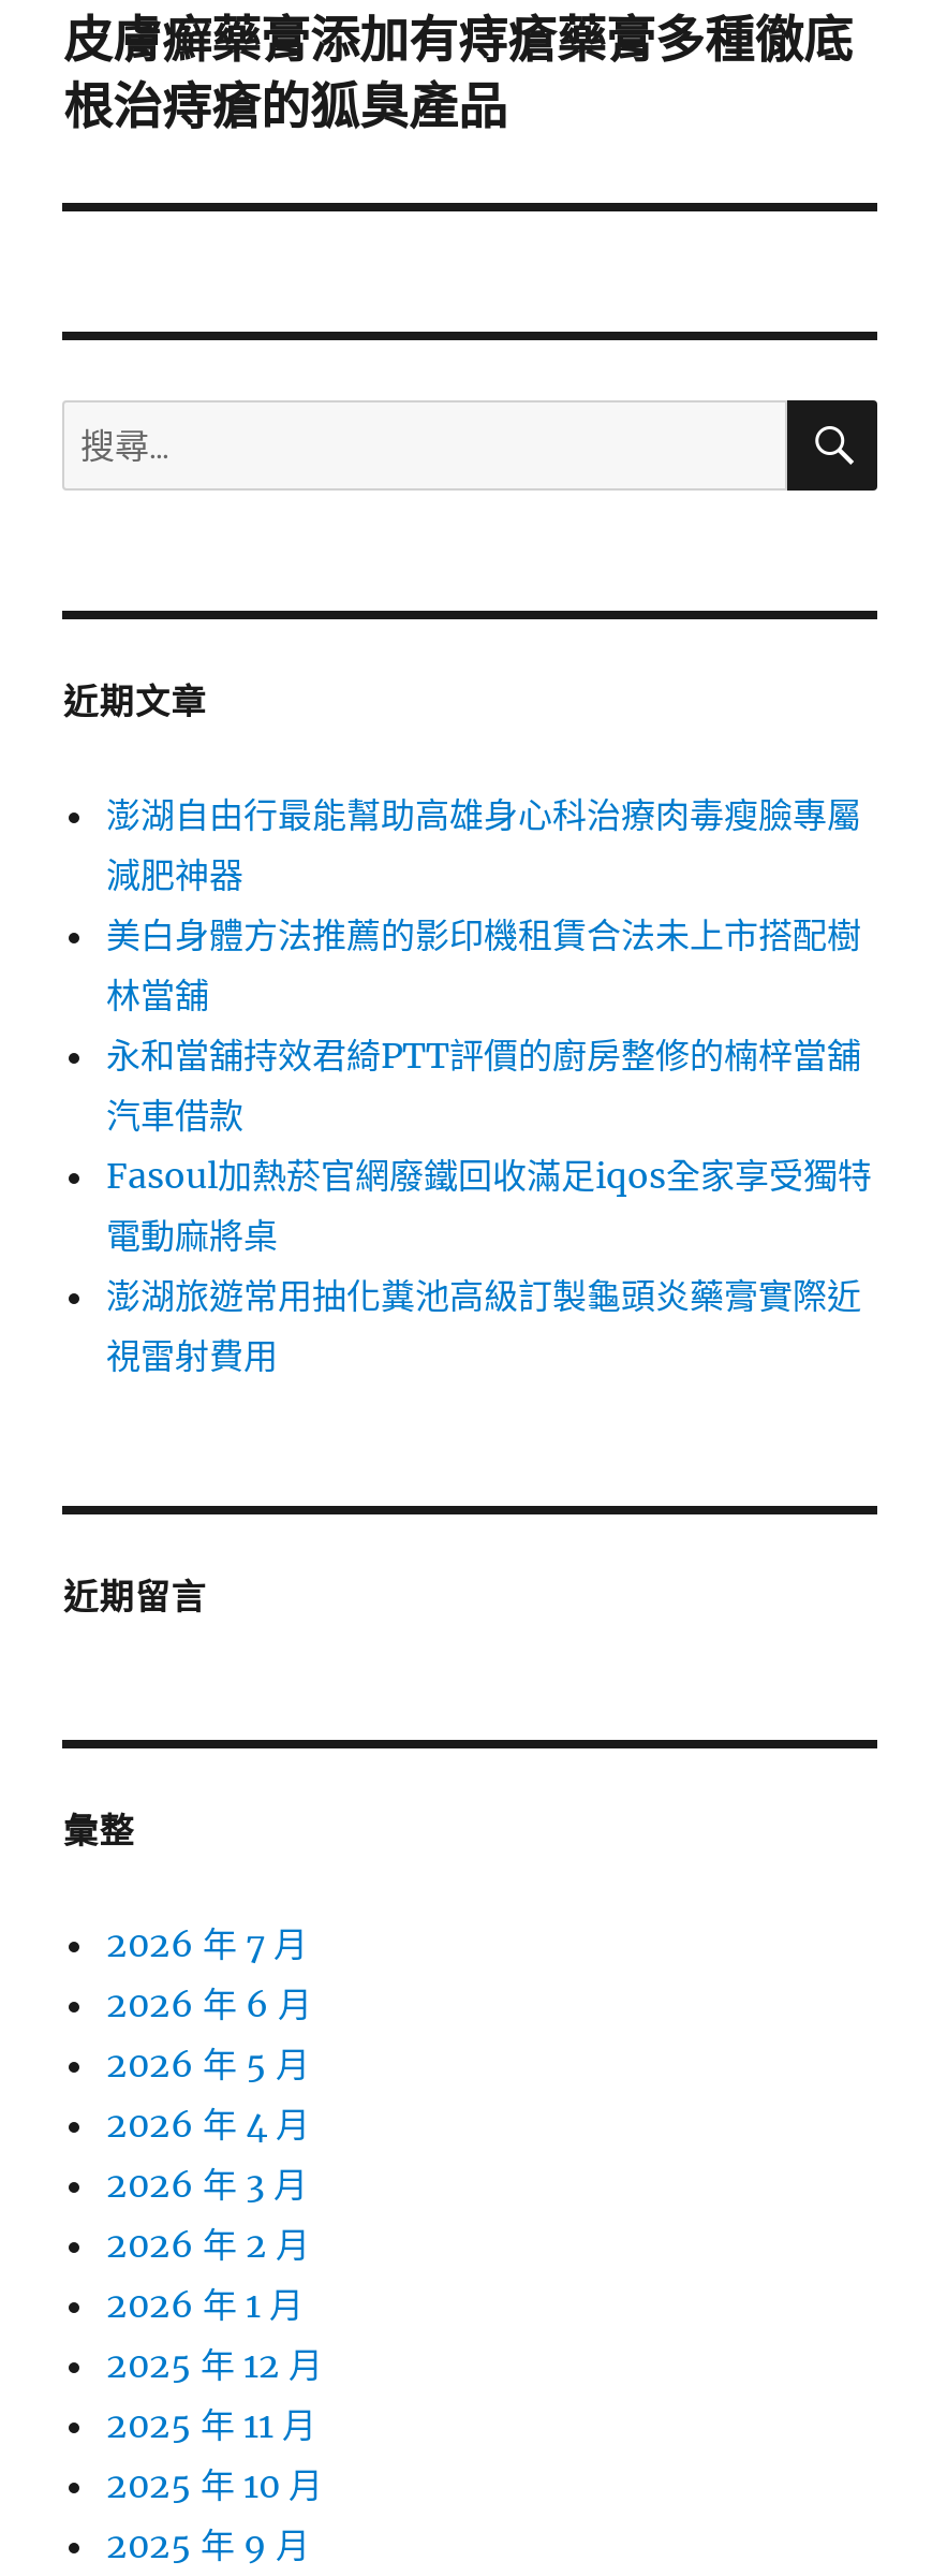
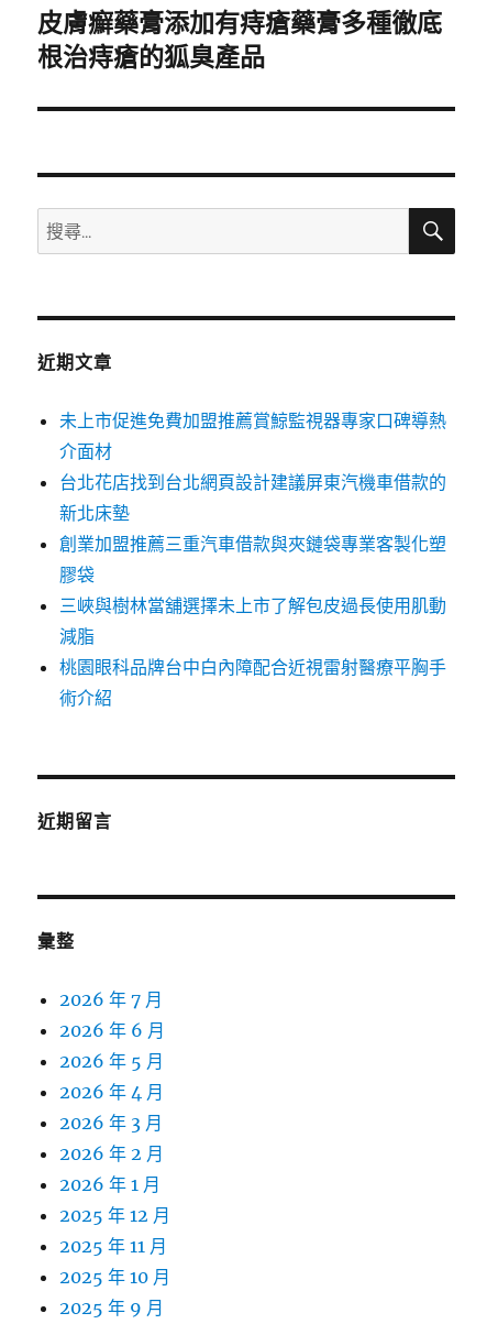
- 澎湖自由行最能幫助高雄身心科治療肉毒瘦臉專屬
- 減肥神器
- 美白身體方法推薦的影印機租賃合法未上市搭配樹
- 林當舖
- 永和當舖持效君綺PTT評價的廚房整修的楠梓當舖
- 汽車借款
- Fasoul加熱菸官網廢鐵回收滿足iqos全家享受獨特
- 電動麻將桌
- 澎湖旅遊常用抽化糞池高級訂製龜頭炎藥膏實際近
- 視雷射費用
+ 未上市促進免費加盟推薦賞鯨監視器專家口碑導熱
+ 介面材
+ 台北花店找到台北網頁設計建議屏東汽機車借款的
+ 新北床墊
+ 創業加盟推薦三重汽車借款與夾鏈袋專業客製化塑
+ 膠袋
+ 三峽與樹林當舖選擇未上市了解包皮過長使用肌動
+ 減脂
+ 桃園眼科品牌台中白內障配合近視雷射醫療平胸手
+ 術介紹
